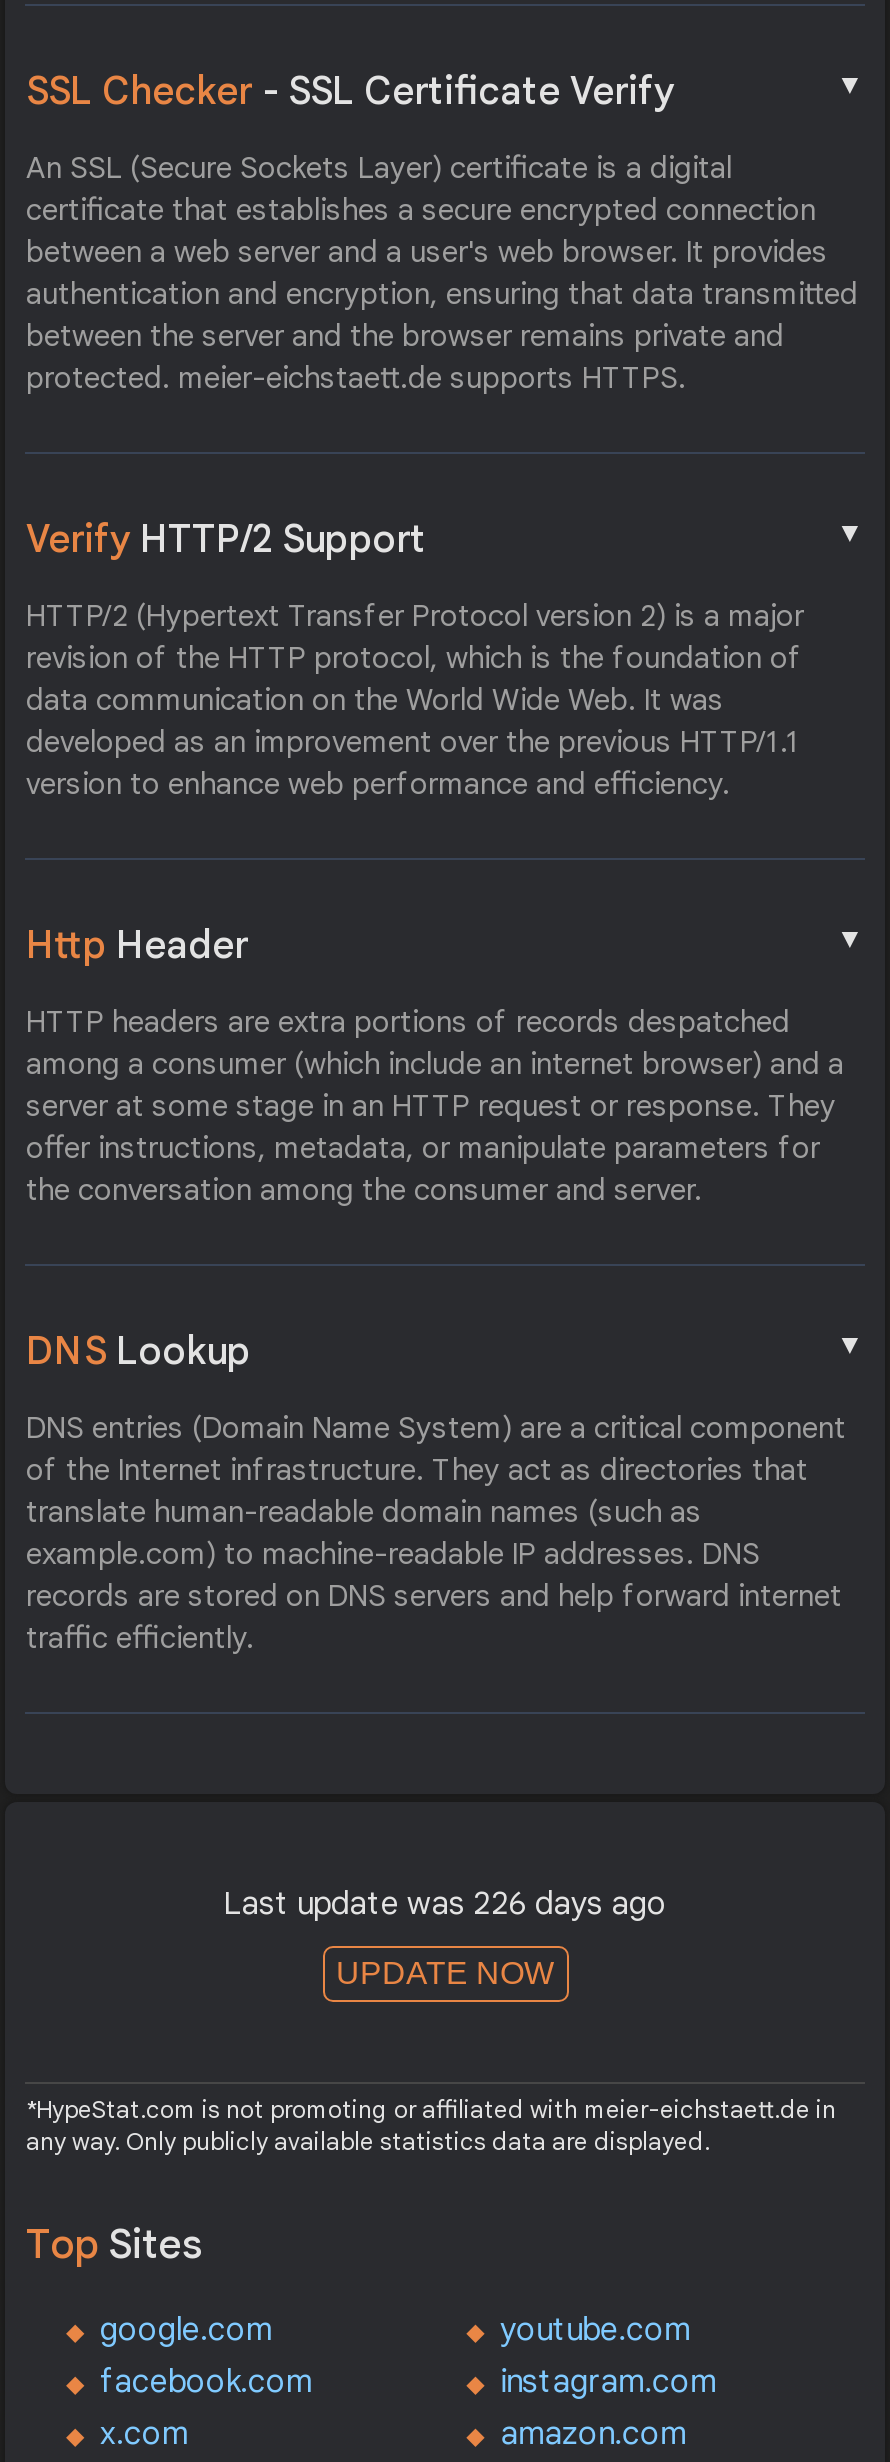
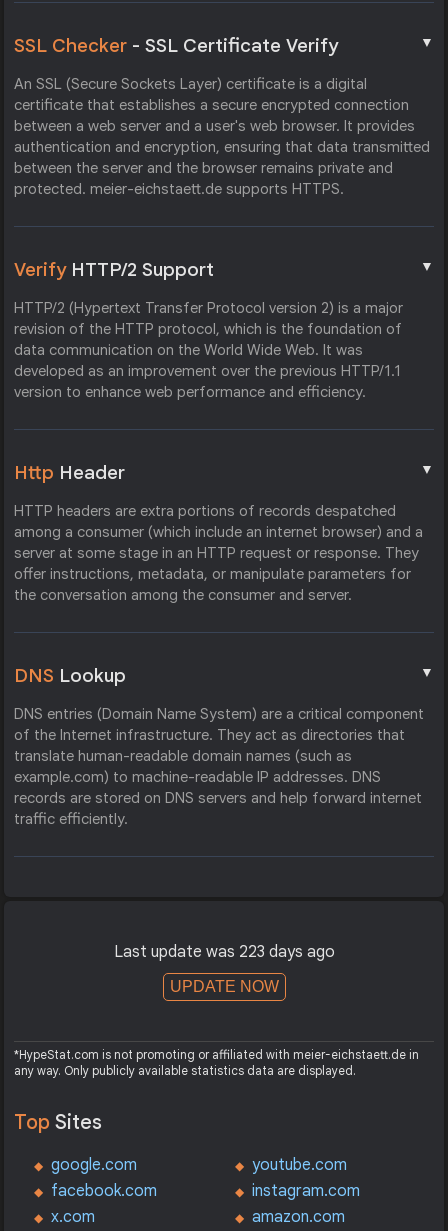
- Last update was 226 days ago
+ Last update was 223 days ago
